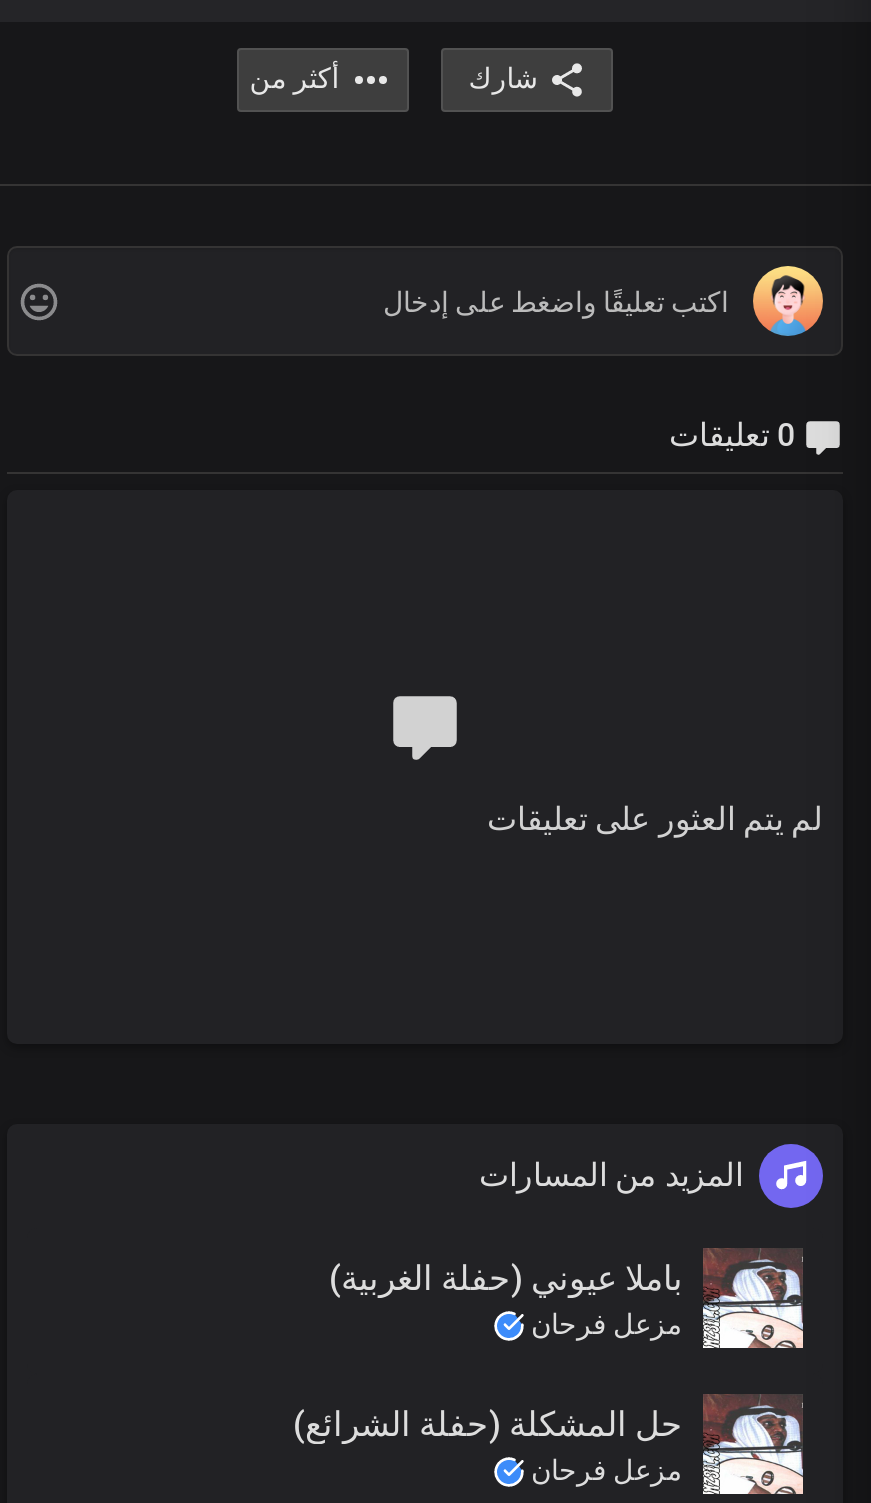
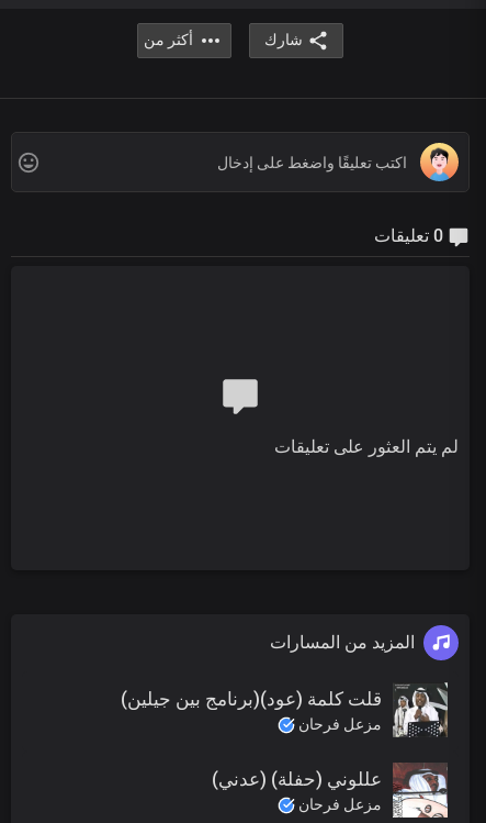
- [image]
- باملا عيوني (حفلة الغربية)
+ [image]
+ قلت كلمة (عود)(برنامج بين جيلين)

- حل المشكلة (حفلة الشرائع)
+ عللوني (حفلة) (عدني)
